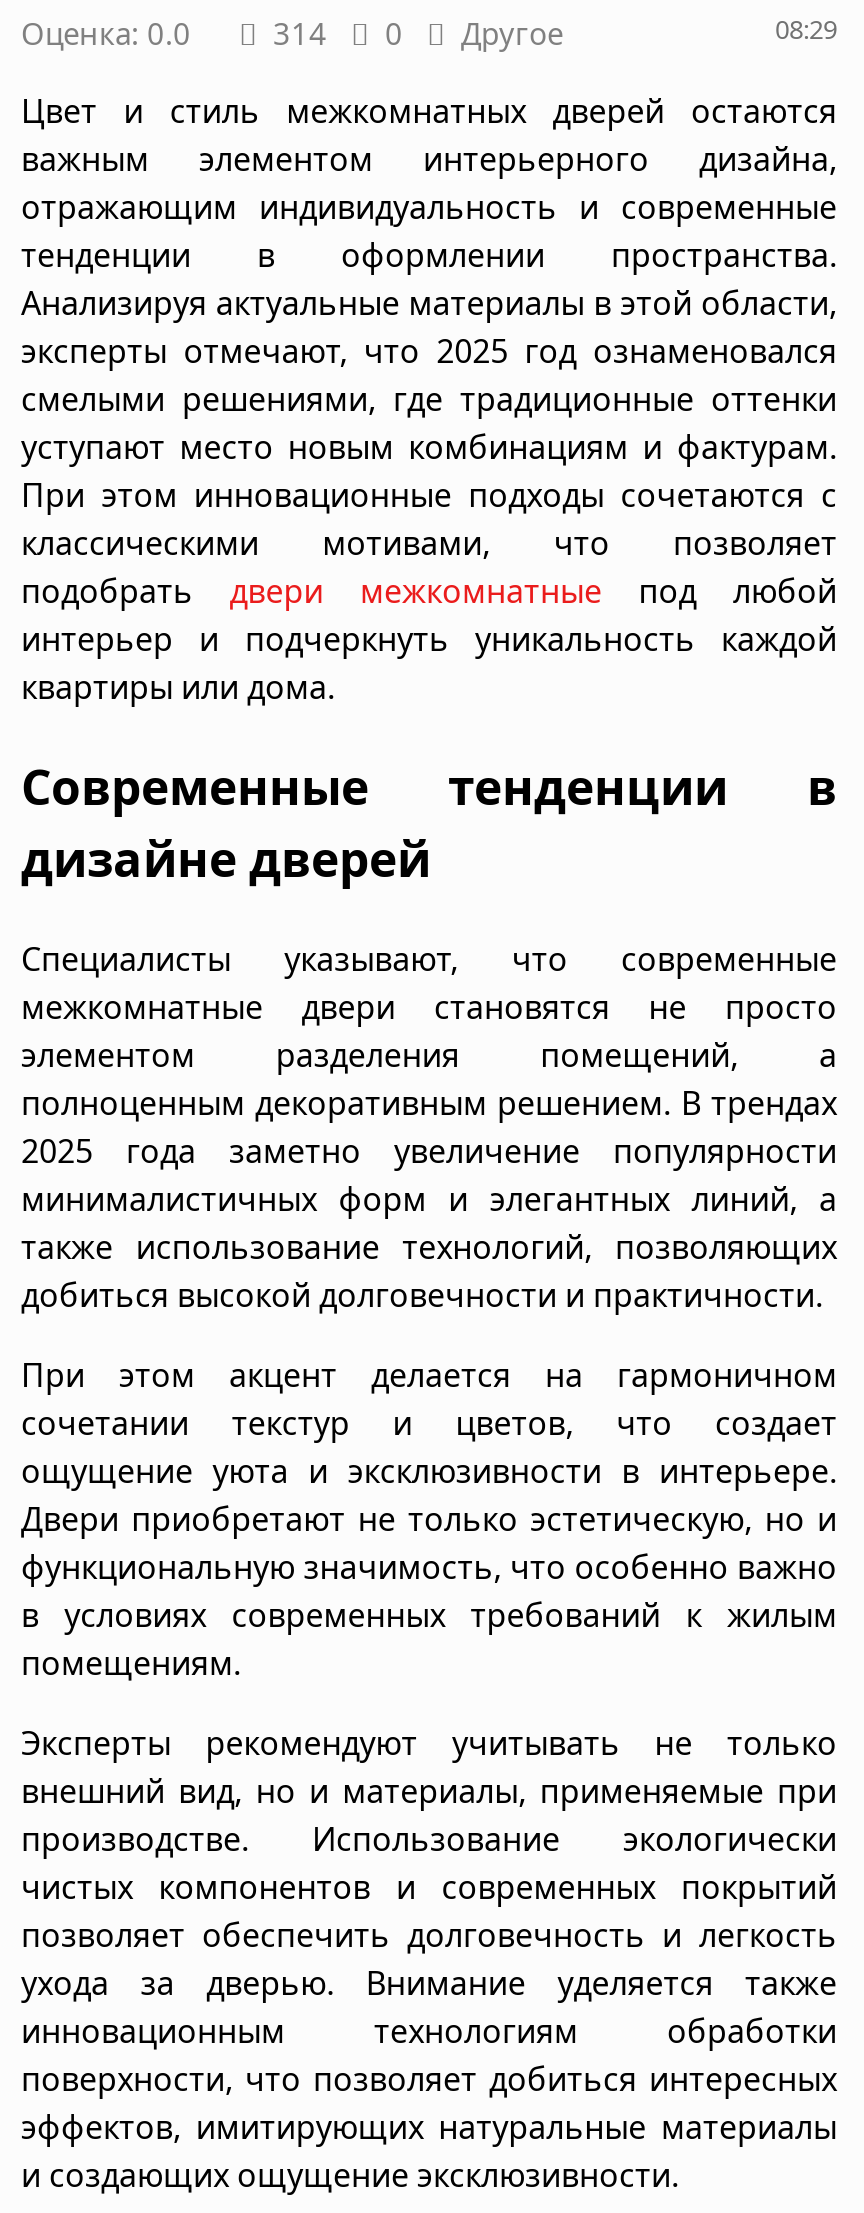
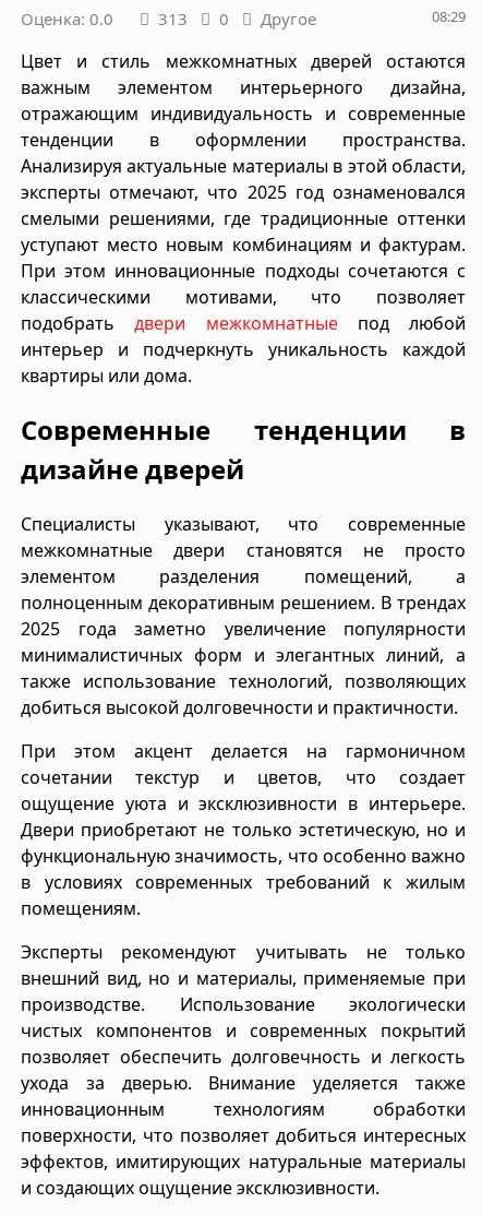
- Оценка: 0.0 314 0 Другое
+ Оценка: 0.0 313 0 Другое
